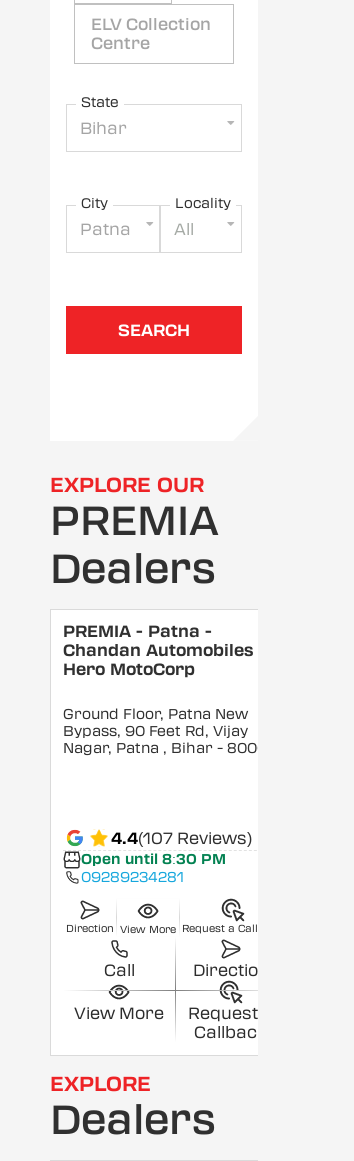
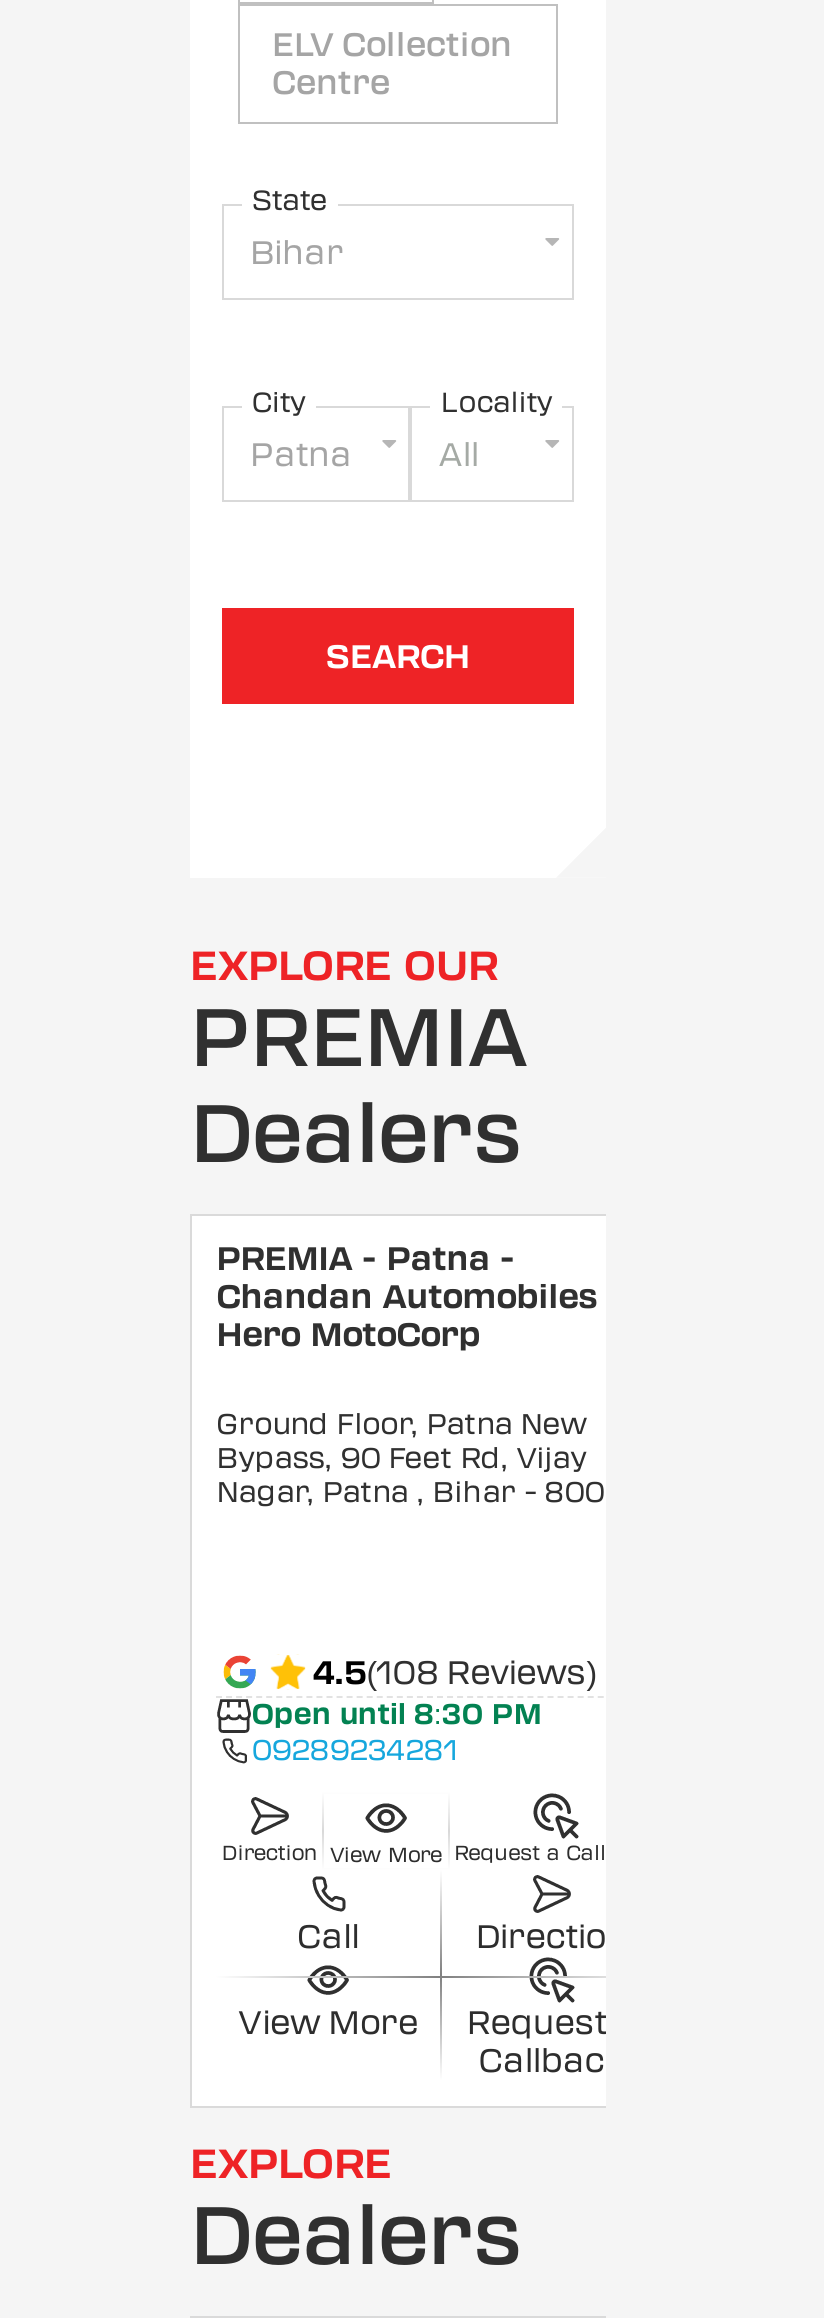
- 4.4(107 Reviews)
+ 4.5(108 Reviews)
